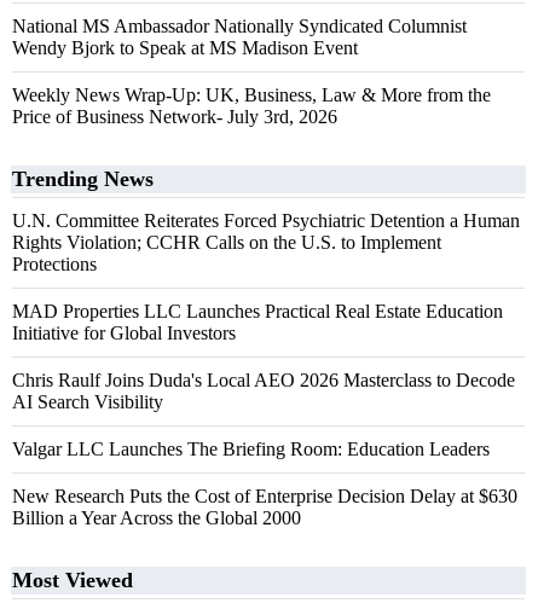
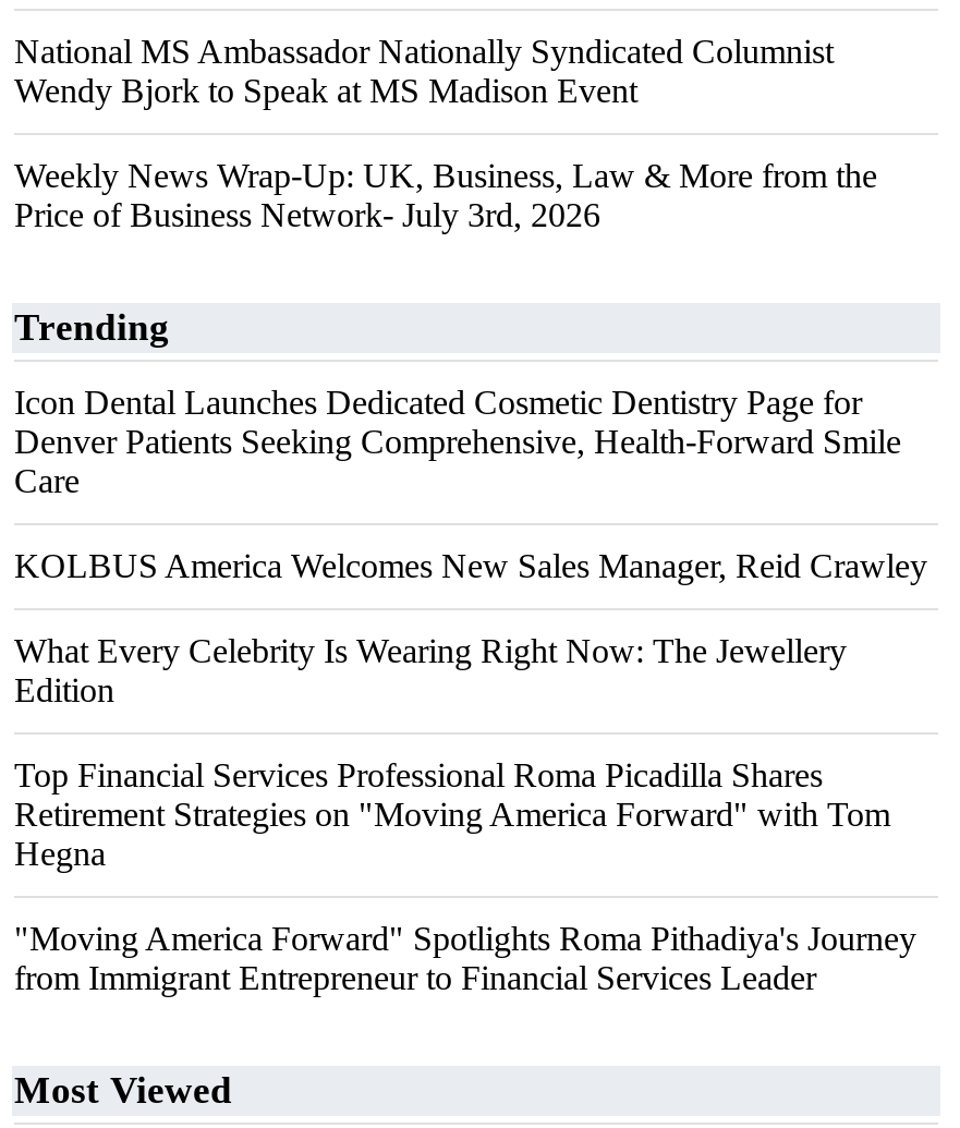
- Trending News
+ Trending

- U.N. Committee Reiterates Forced Psychiatric Detention a Human
- Rights Violation; CCHR Calls on the U.S. to Implement
- Protections
+ Icon Dental Launches Dedicated Cosmetic Dentistry Page for
+ Denver Patients Seeking Comprehensive, Health-Forward Smile
+ Care

- MAD Properties LLC Launches Practical Real Estate Education
- Initiative for Global Investors
+ KOLBUS America Welcomes New Sales Manager, Reid Crawley

- Chris Raulf Joins Duda's Local AEO 2026 Masterclass to Decode
- AI Search Visibility
+ What Every Celebrity Is Wearing Right Now: The Jewellery
+ Edition

- Valgar LLC Launches The Briefing Room: Education Leaders
+ Top Financial Services Professional Roma Picadilla Shares
+ Retirement Strategies on "Moving America Forward" with Tom
+ Hegna

- New Research Puts the Cost of Enterprise Decision Delay at $630
- Billion a Year Across the Global 2000
+ "Moving America Forward" Spotlights Roma Pithadiya's Journey
+ from Immigrant Entrepreneur to Financial Services Leader
